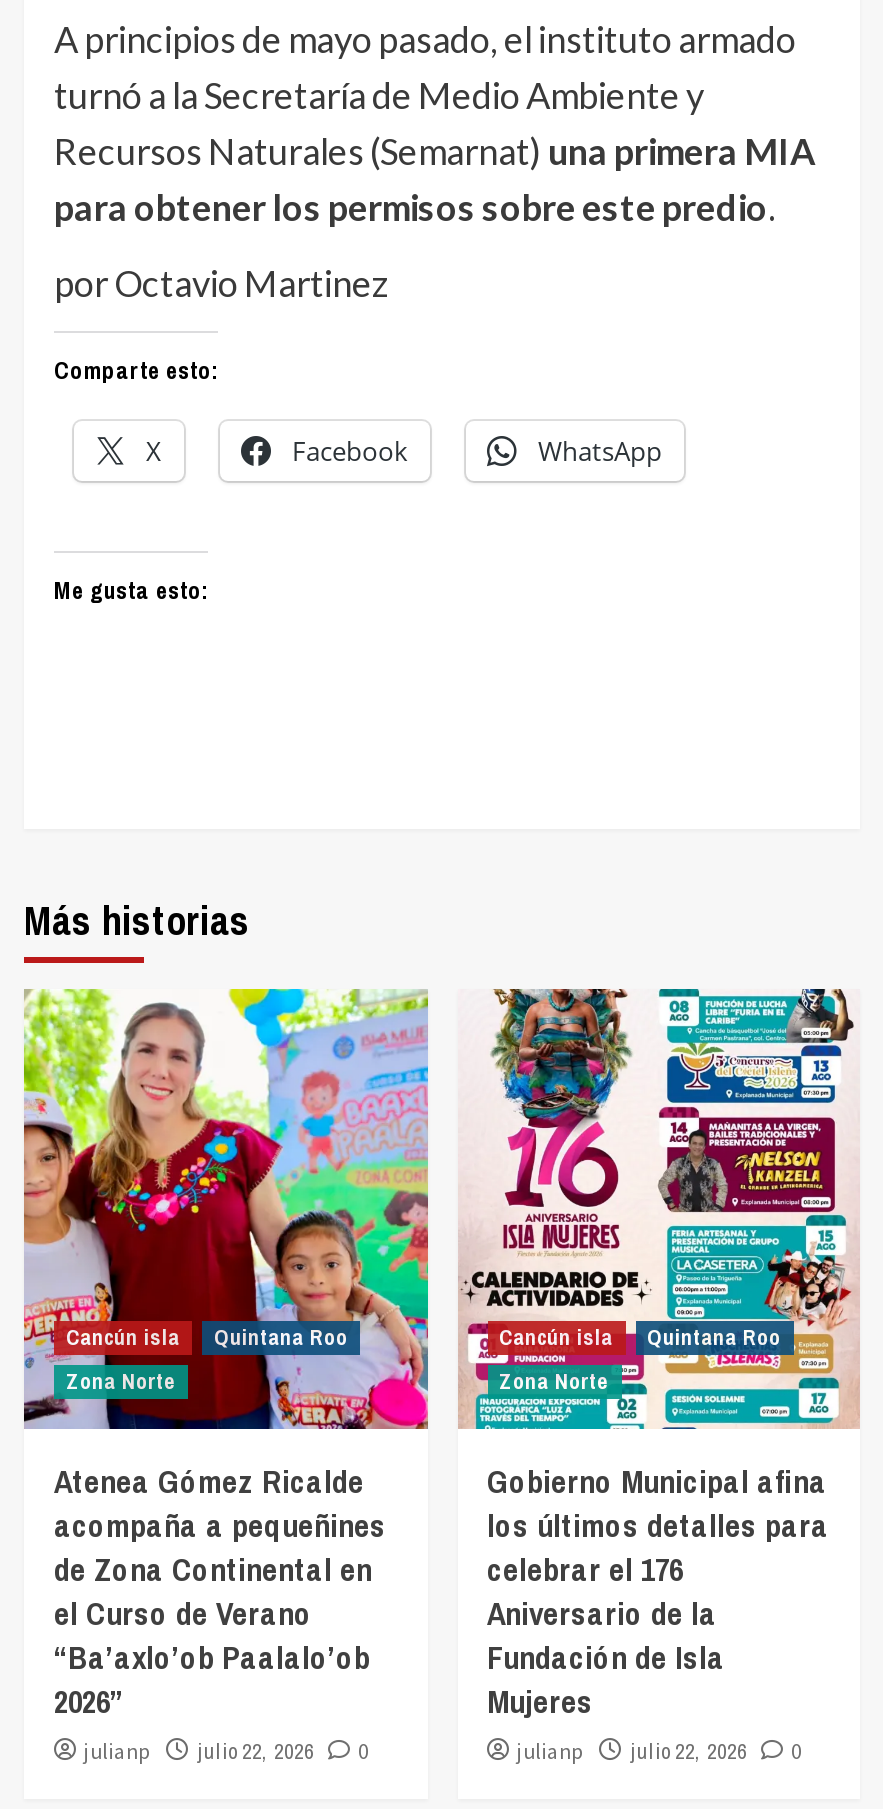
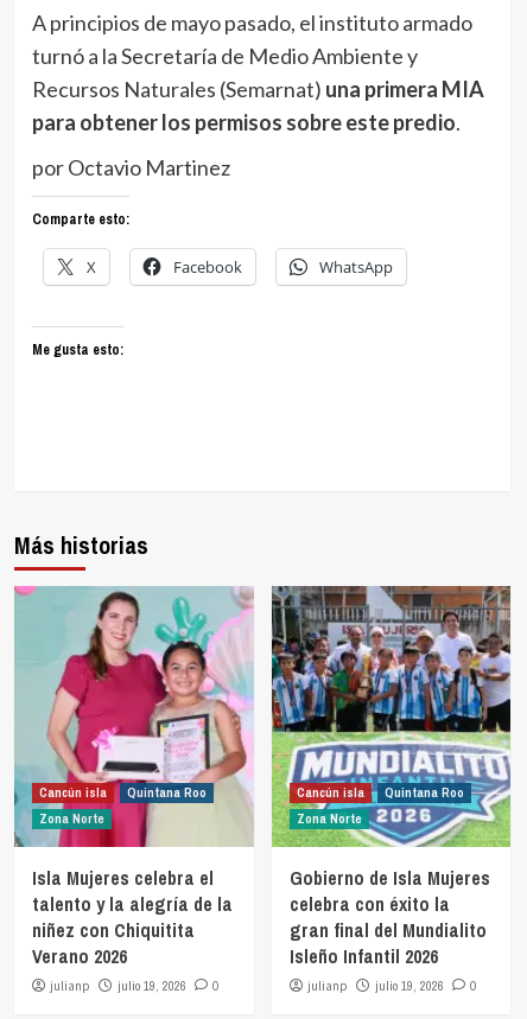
- [image]
- Atenea Gómez Ricalde
- acompaña a pequeñines
- de Zona Continental en
- el Curso de Verano
- “Ba’axlo’ob Paalalo’ob
- 2026”
+ [image]
+ Isla Mujeres celebra el
+ talento y la alegría de la
+ niñez con Chiquitita
+ Verano 2026

- [image]
- Gobierno Municipal afina
- los últimos detalles para
- celebrar el 176
- Aniversario de la
- Fundación de Isla
- Mujeres
+ [image]
+ Gobierno de Isla Mujeres
+ celebra con éxito la
+ gran final del Mundialito
+ Isleño Infantil 2026

- julianp julio 22, 2026 0
+ julianp julio 19, 2026 0

- julianp julio 22, 2026 0
+ julianp julio 19, 2026 0
